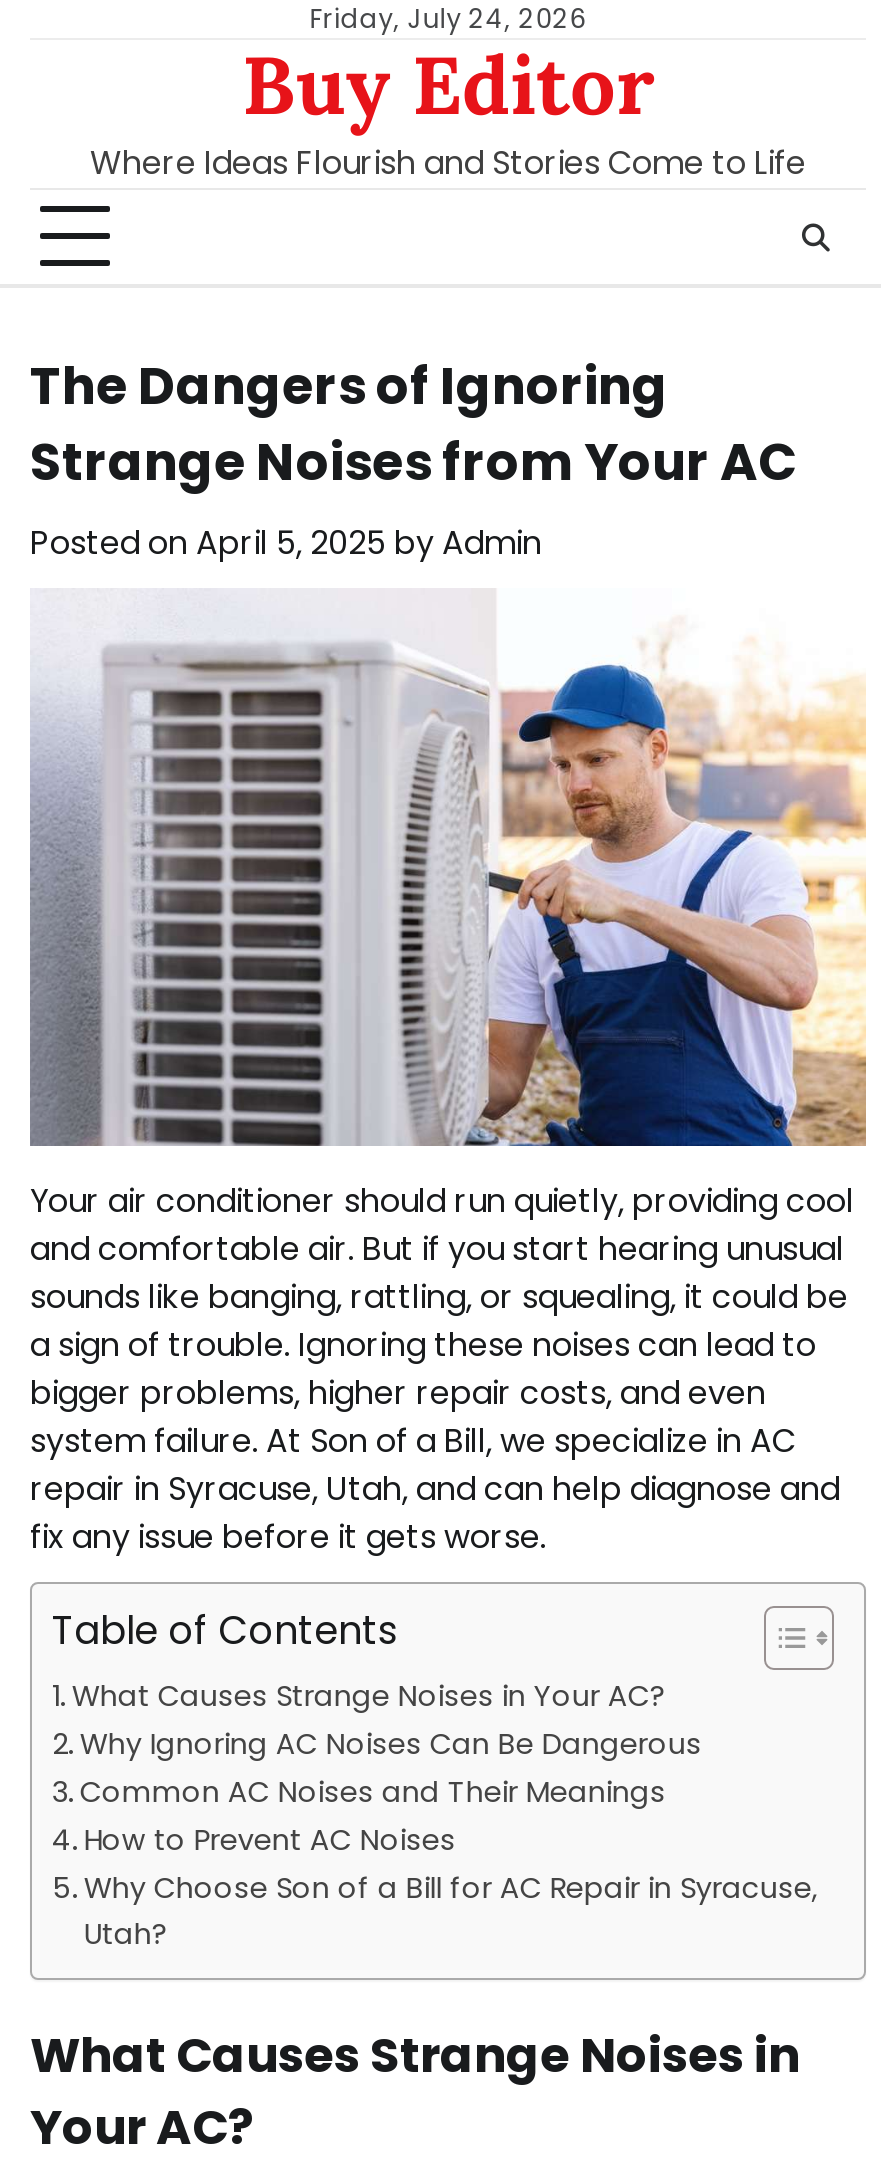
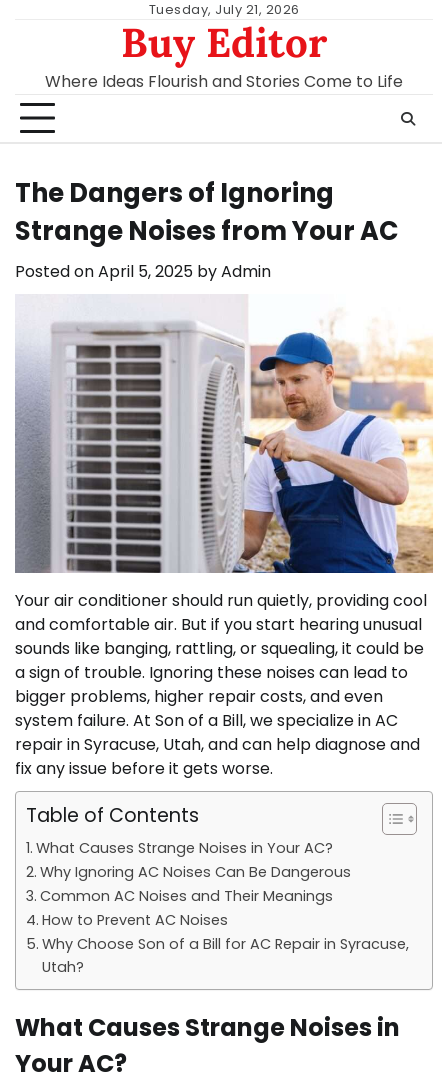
- Friday, July 24, 2026
+ Tuesday, July 21, 2026
